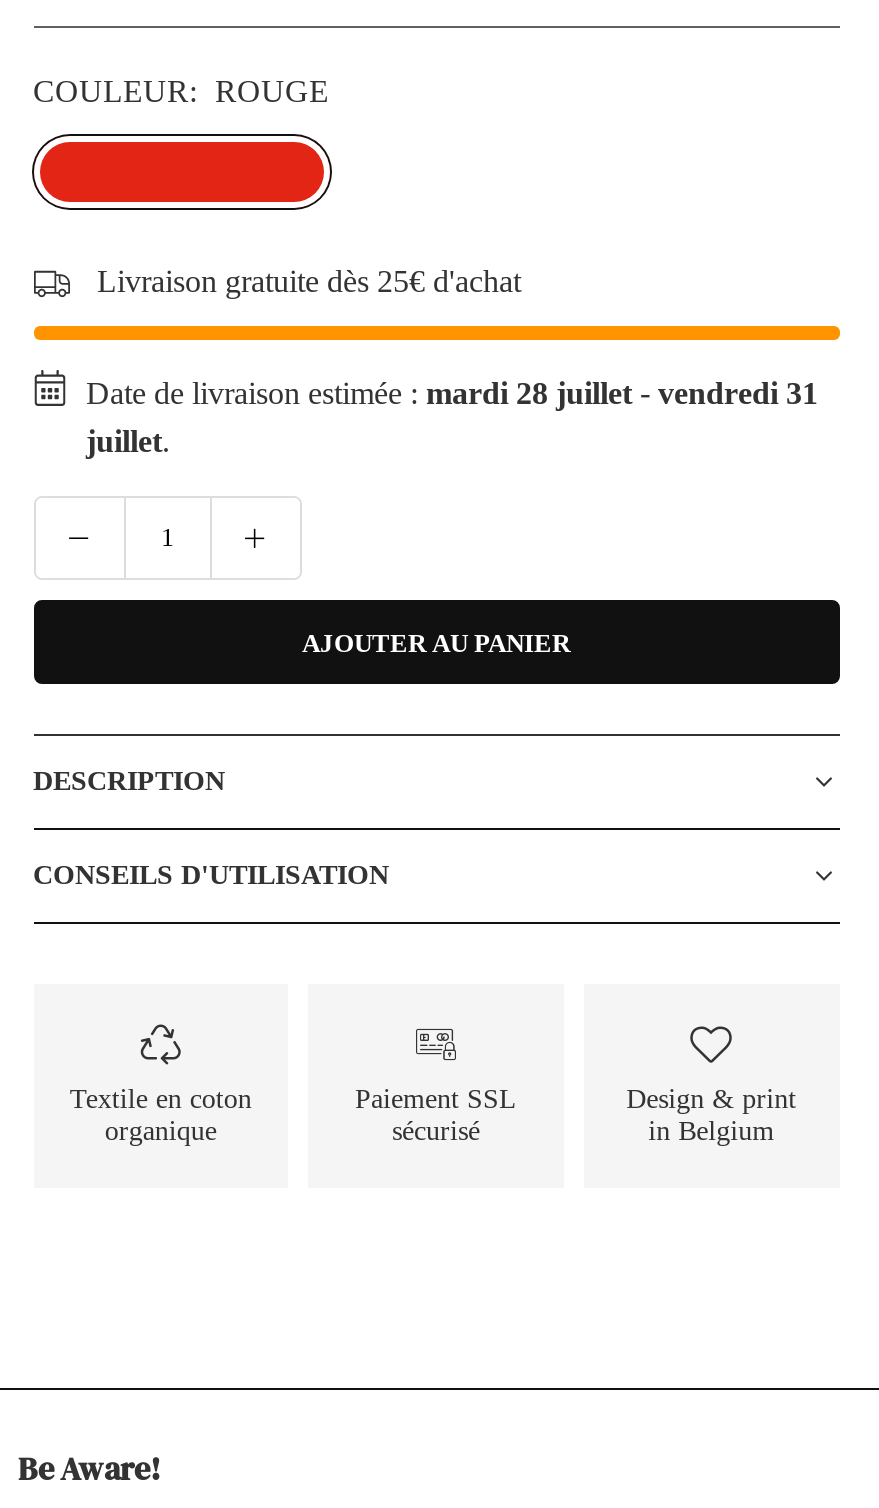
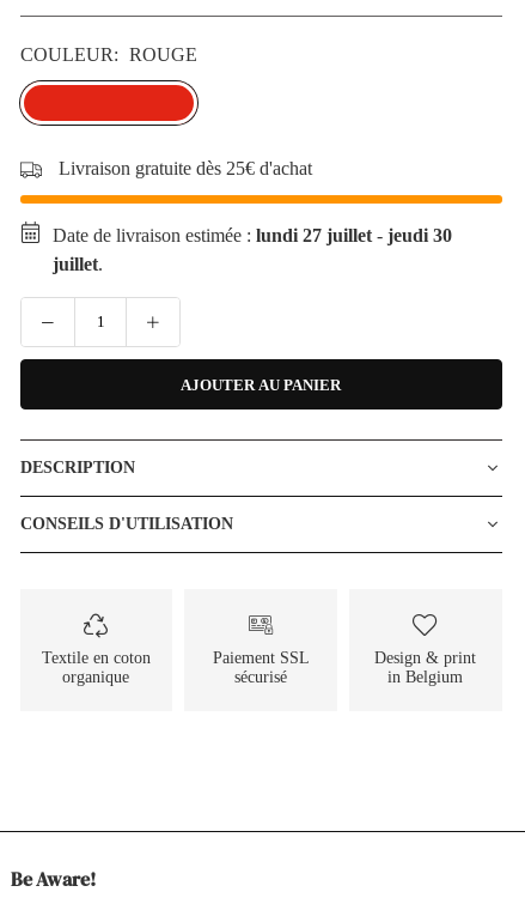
- Date de livraison estimée : mardi 28 juillet - vendredi 31
+ Date de livraison estimée : lundi 27 juillet - jeudi 30
